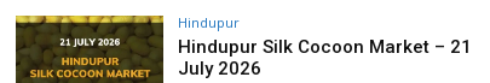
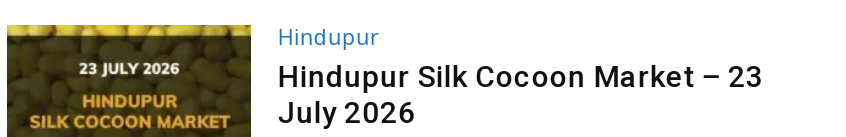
- Hindupur Silk Cocoon Market – 21
+ Hindupur Silk Cocoon Market – 23
